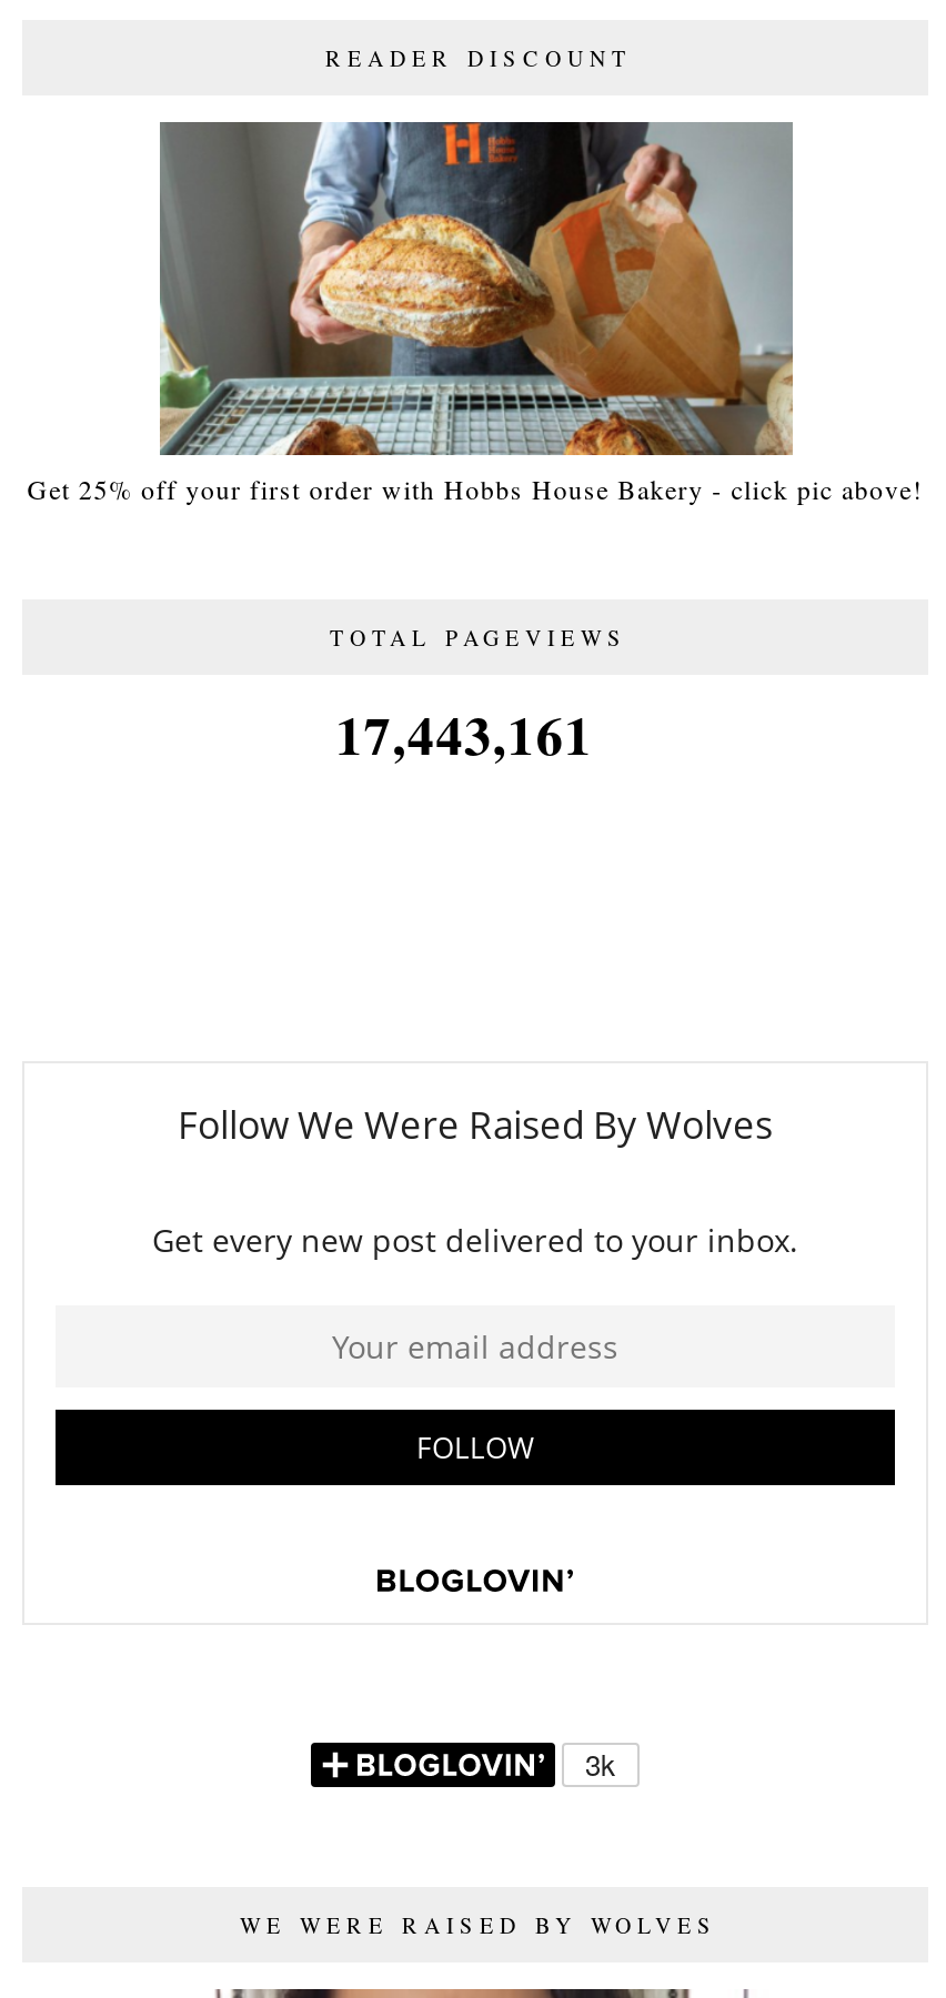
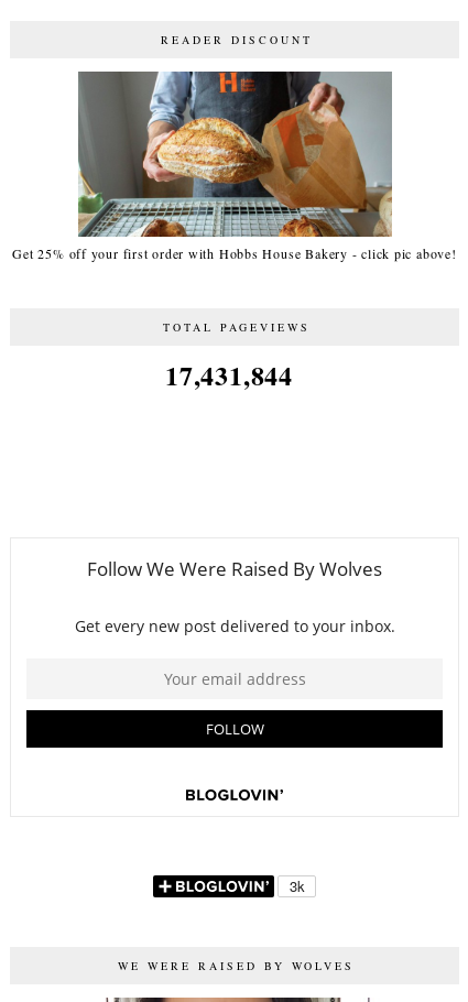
- 17,443,161
+ 17,431,844
